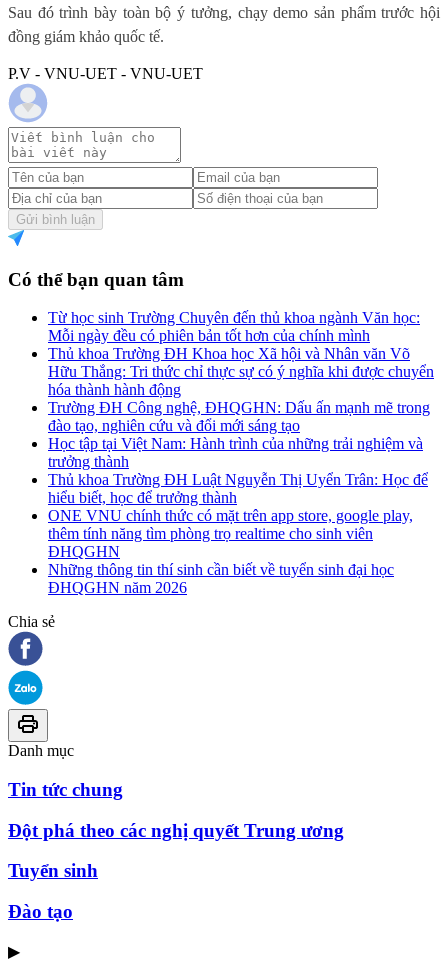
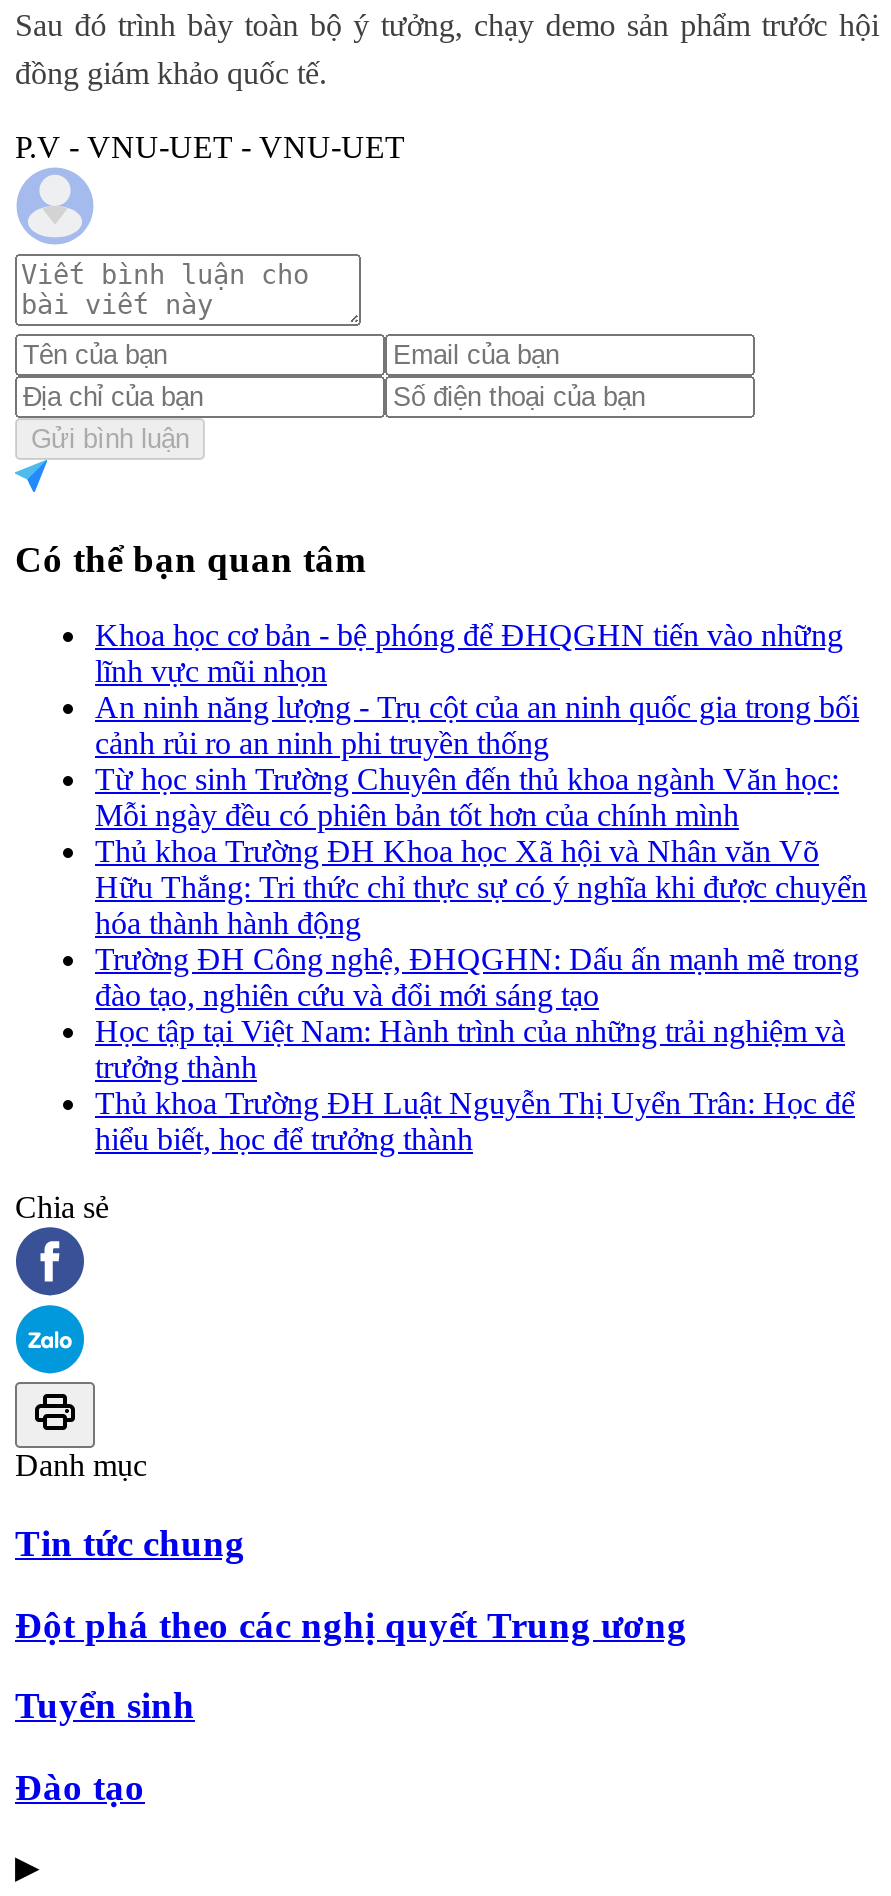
+ Khoa học cơ bản - bệ phóng để ĐHQGHN tiến vào những
+ lĩnh vực mũi nhọn
+ An ninh năng lượng - Trụ cột của an ninh quốc gia trong bối
+ cảnh rủi ro an ninh phi truyền thống

moved down: Từ học sinh Trường Chuyên đến thủ khoa ngành Văn học: | Mỗi ngày đều có phiên bản tốt hơn của chính mình | Thủ khoa Trường ĐH Khoa học Xã hội và Nhân văn Võ | ... | Thủ khoa Trường ĐH Luật Nguyễn Thị Uyển Trân: Học để | hiểu biết, học để trưởng thành

- ONE VNU chính thức có mặt trên app store, google play,
- thêm tính năng tìm phòng trọ realtime cho sinh viên
- ĐHQGHN
- Những thông tin thí sinh cần biết về tuyển sinh đại học
- ĐHQGHN năm 2026
